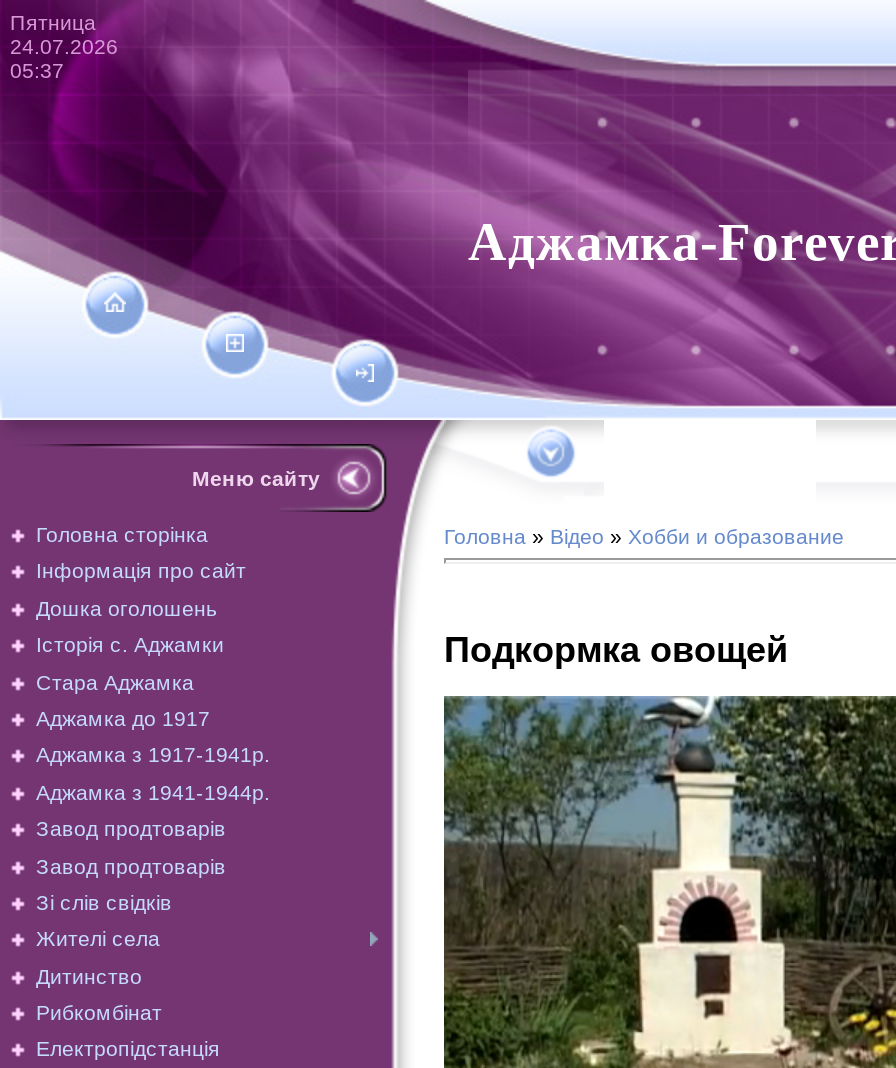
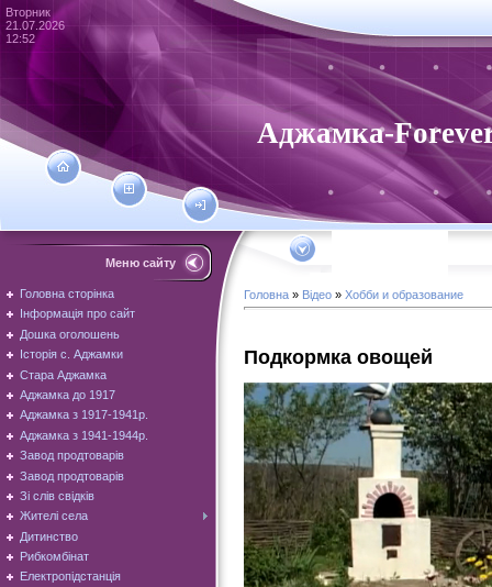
- Пятница
- 24.07.2026
- 05:37
+ Вторник
+ 21.07.2026
+ 12:52
